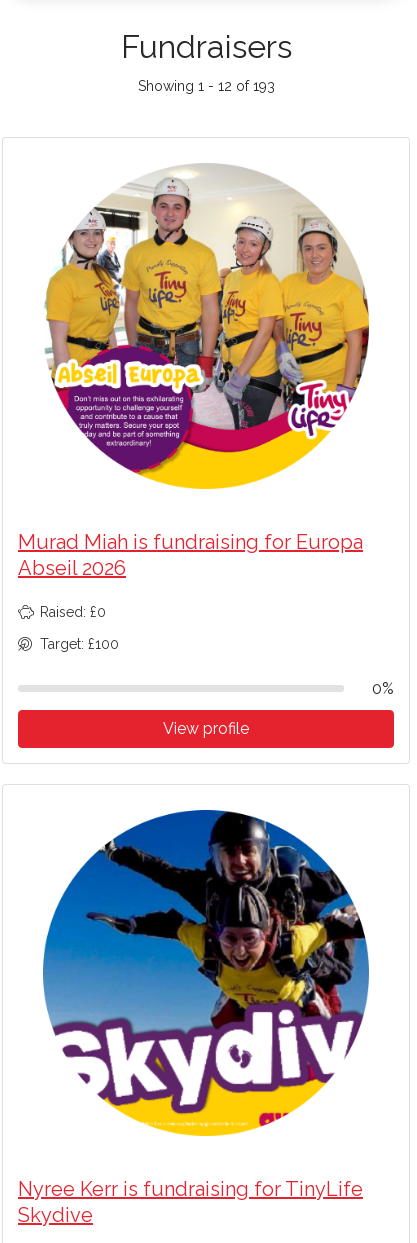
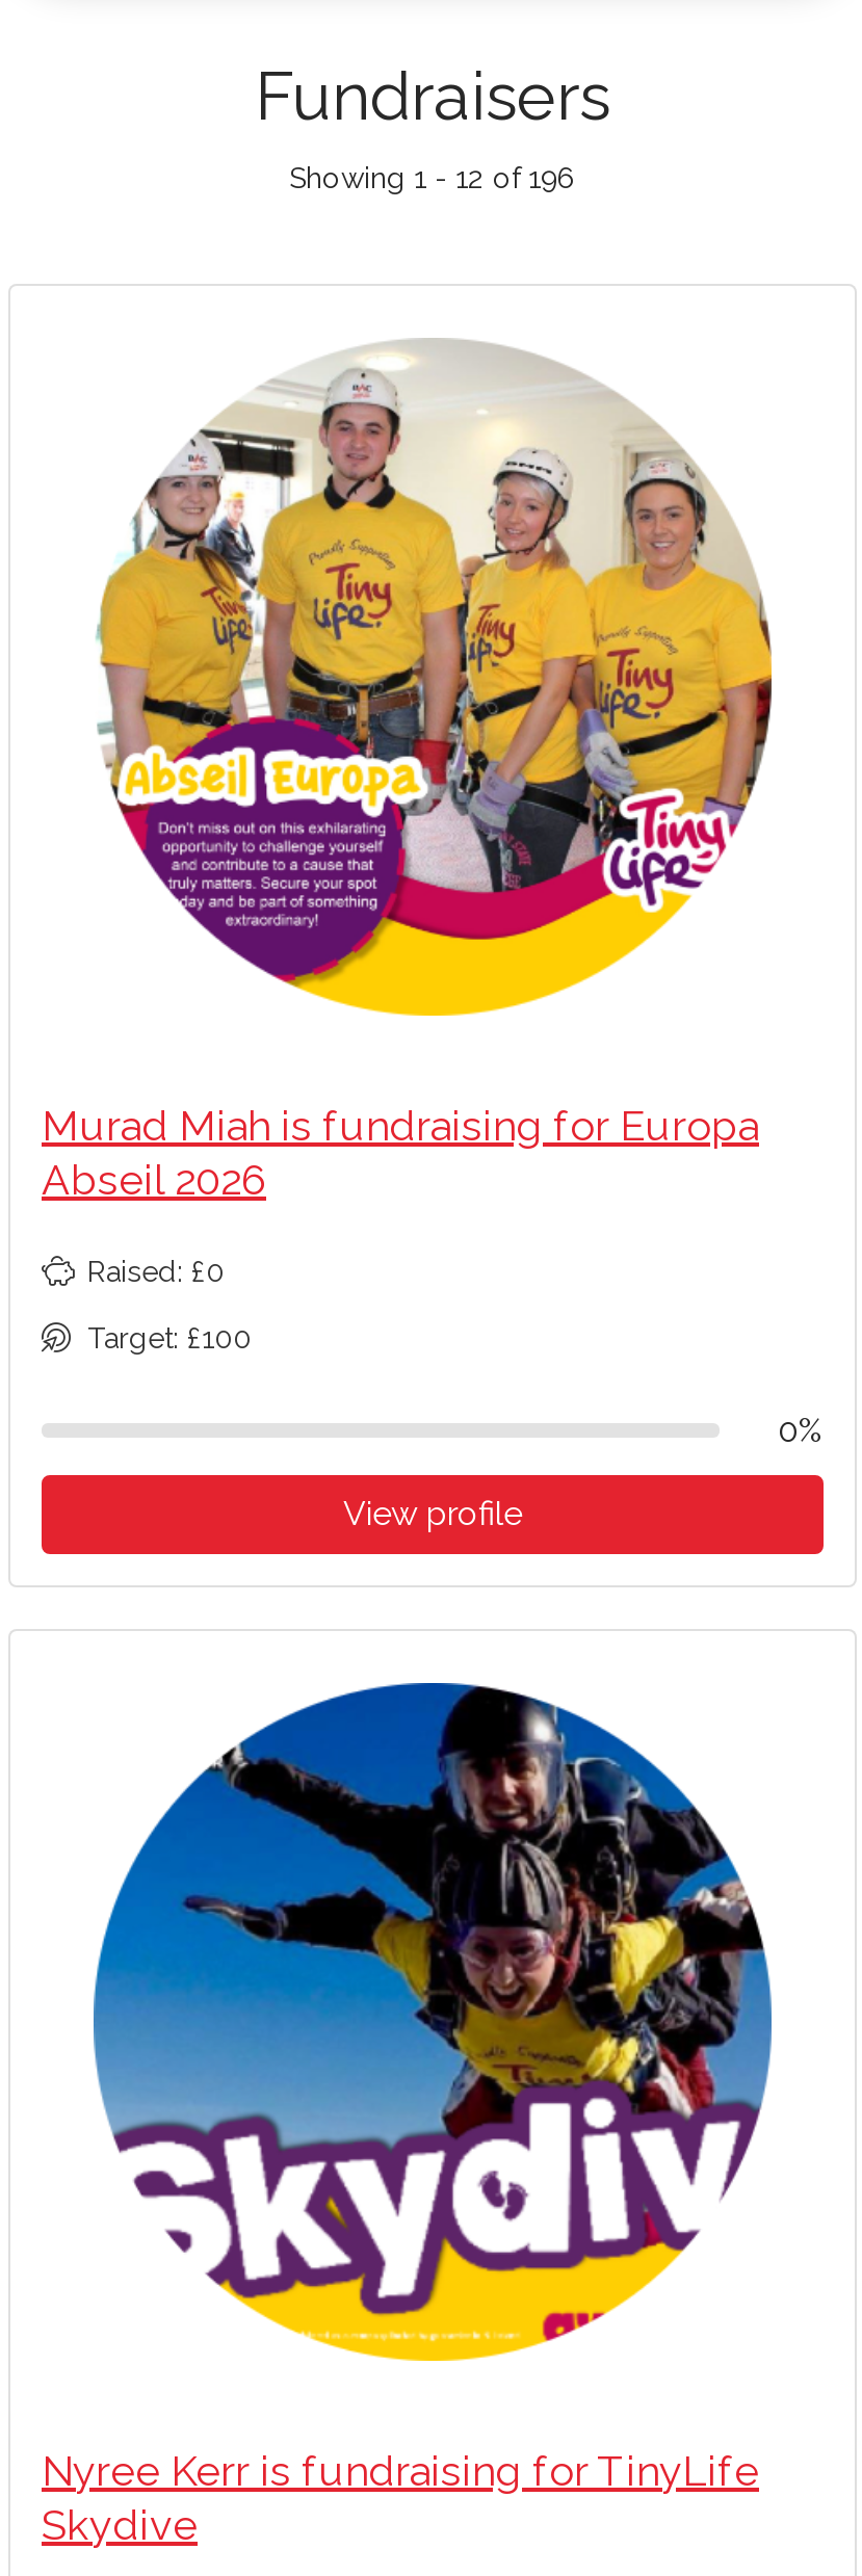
- Showing 1 - 12 of 193
+ Showing 1 - 12 of 196
